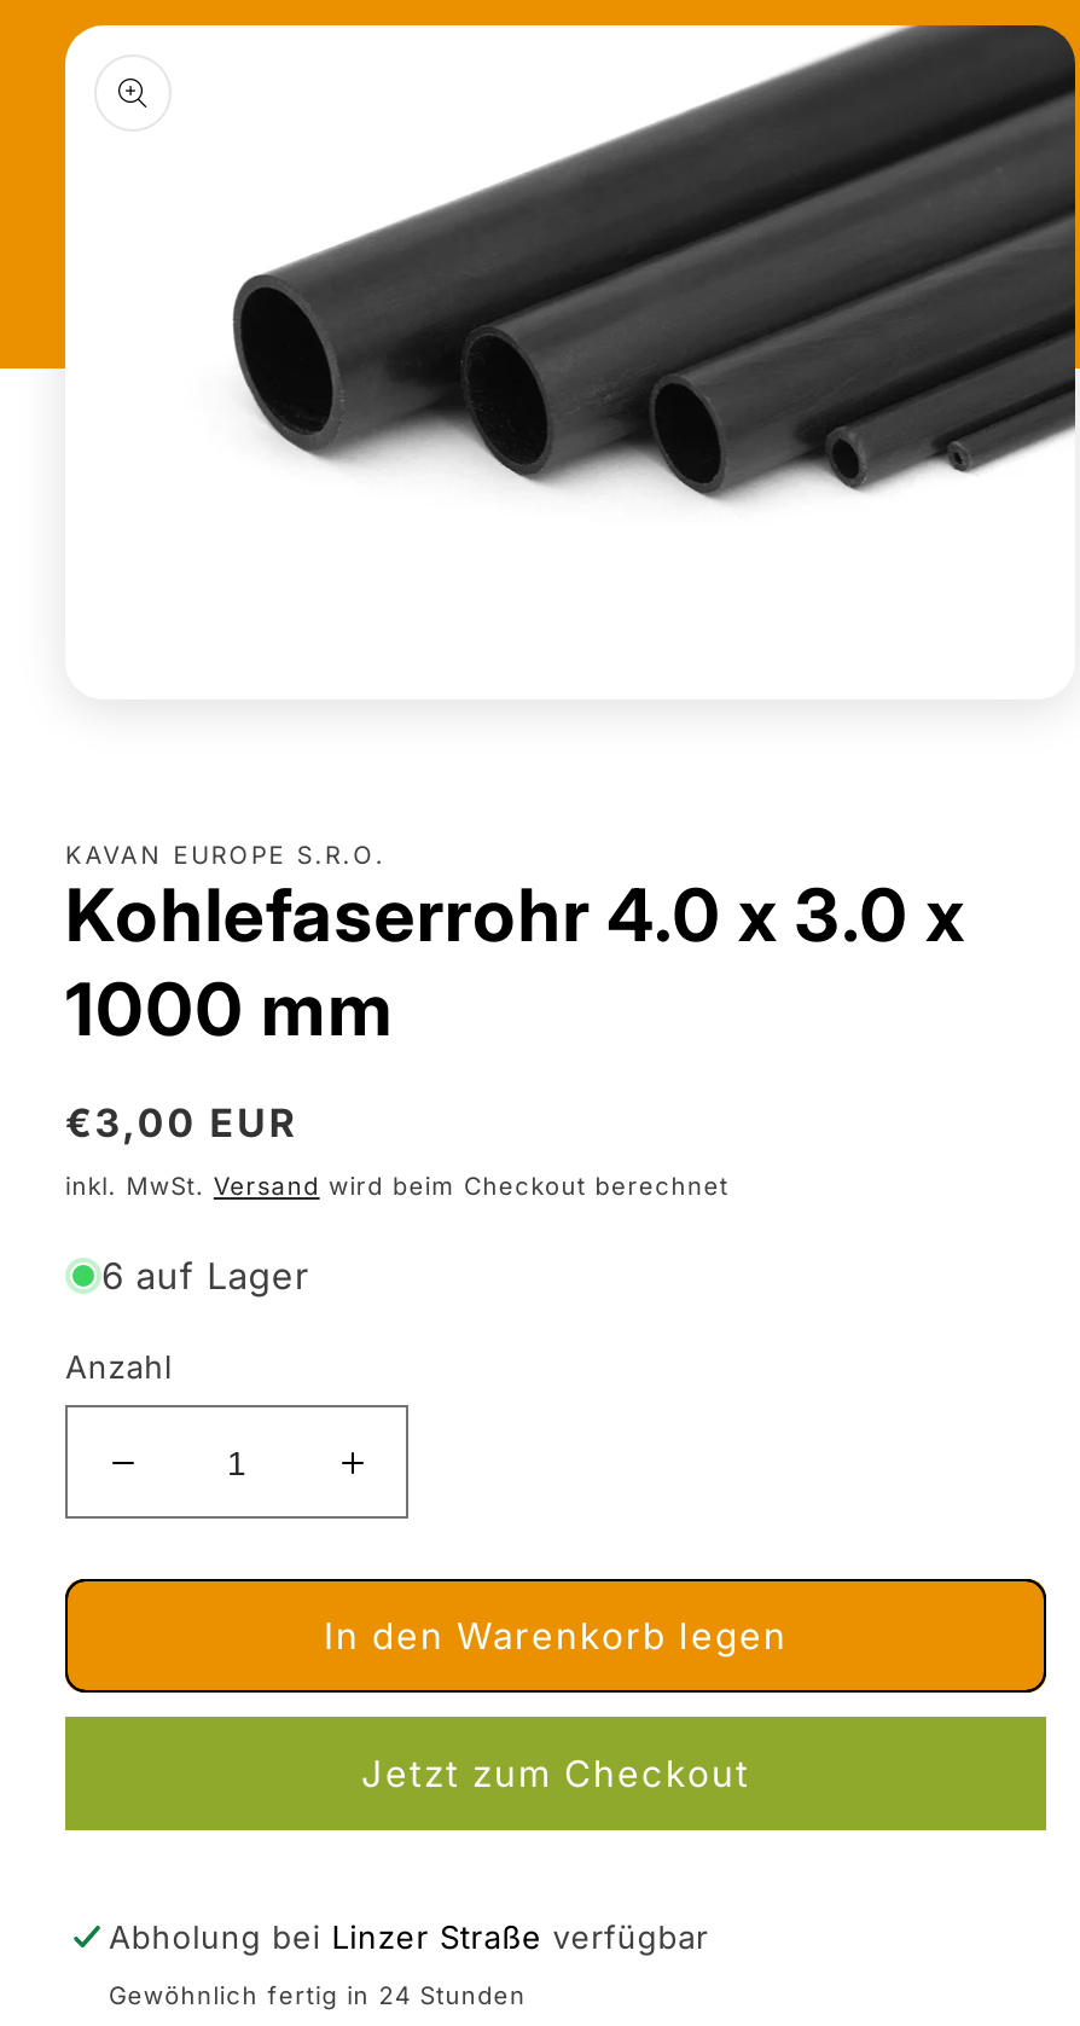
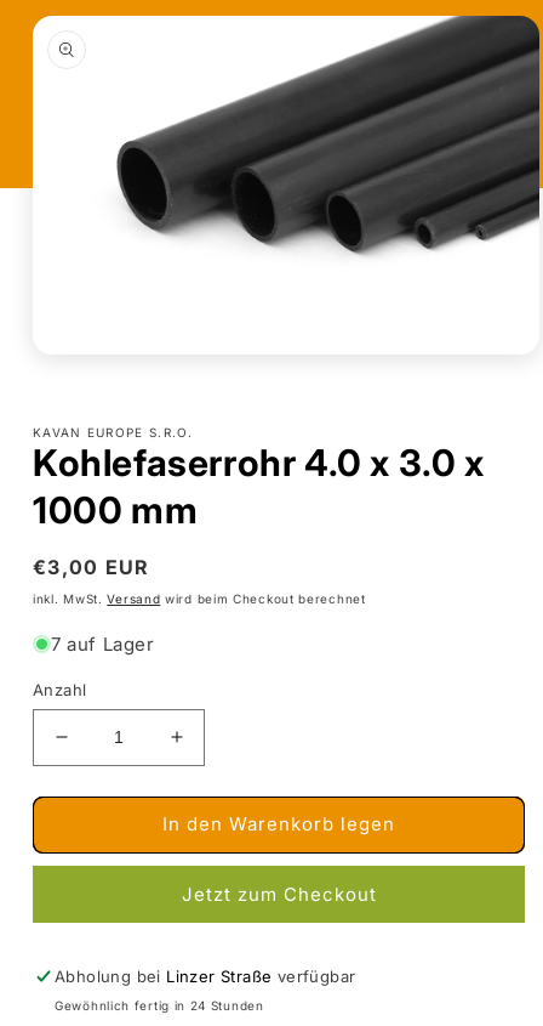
- 6 auf Lager
+ 7 auf Lager
